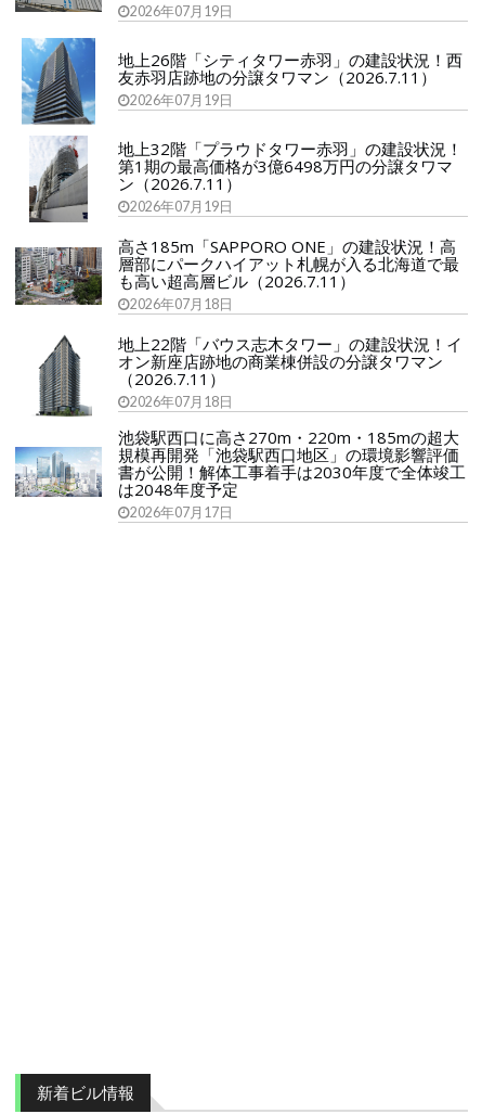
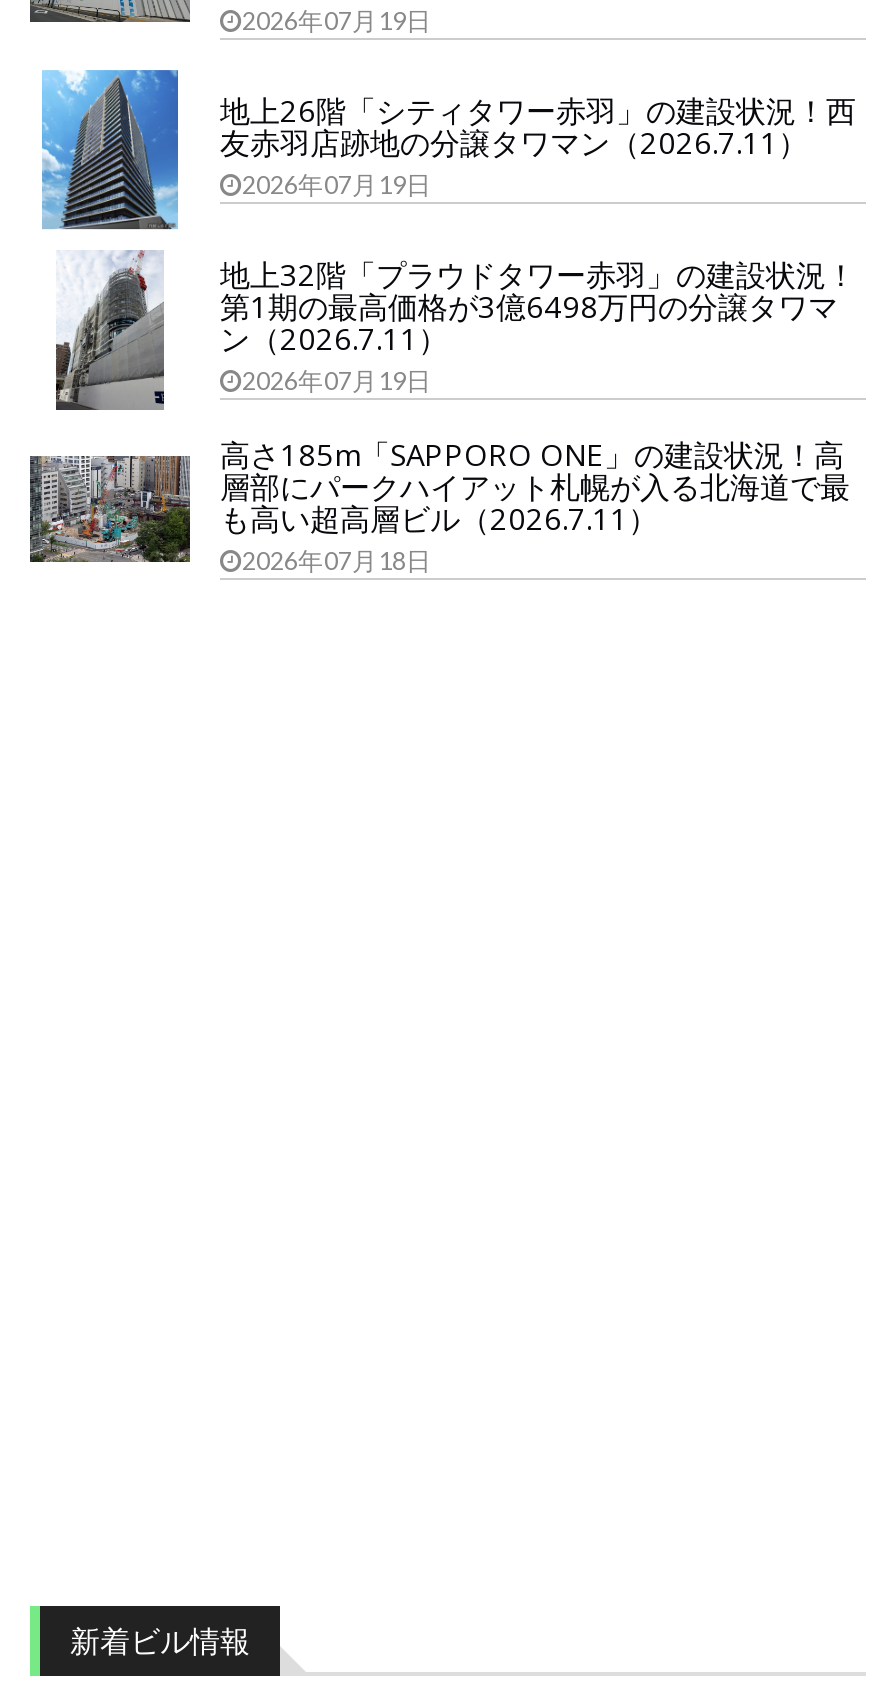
- [image]
- 地上22階「バウス志木タワー」の建設状況！イ
- オン新座店跡地の商業棟併設の分譲タワマン
- （2026.7.11）
- 2026年07月18日
- 池袋駅西口に高さ270m・220m・185mの超大
- 規模再開発「池袋駅西口地区」の環境影響評価
- 書が公開！解体工事着手は2030年度で全体竣工
- は2048年度予定
- 2026年07月17日

- [image]
